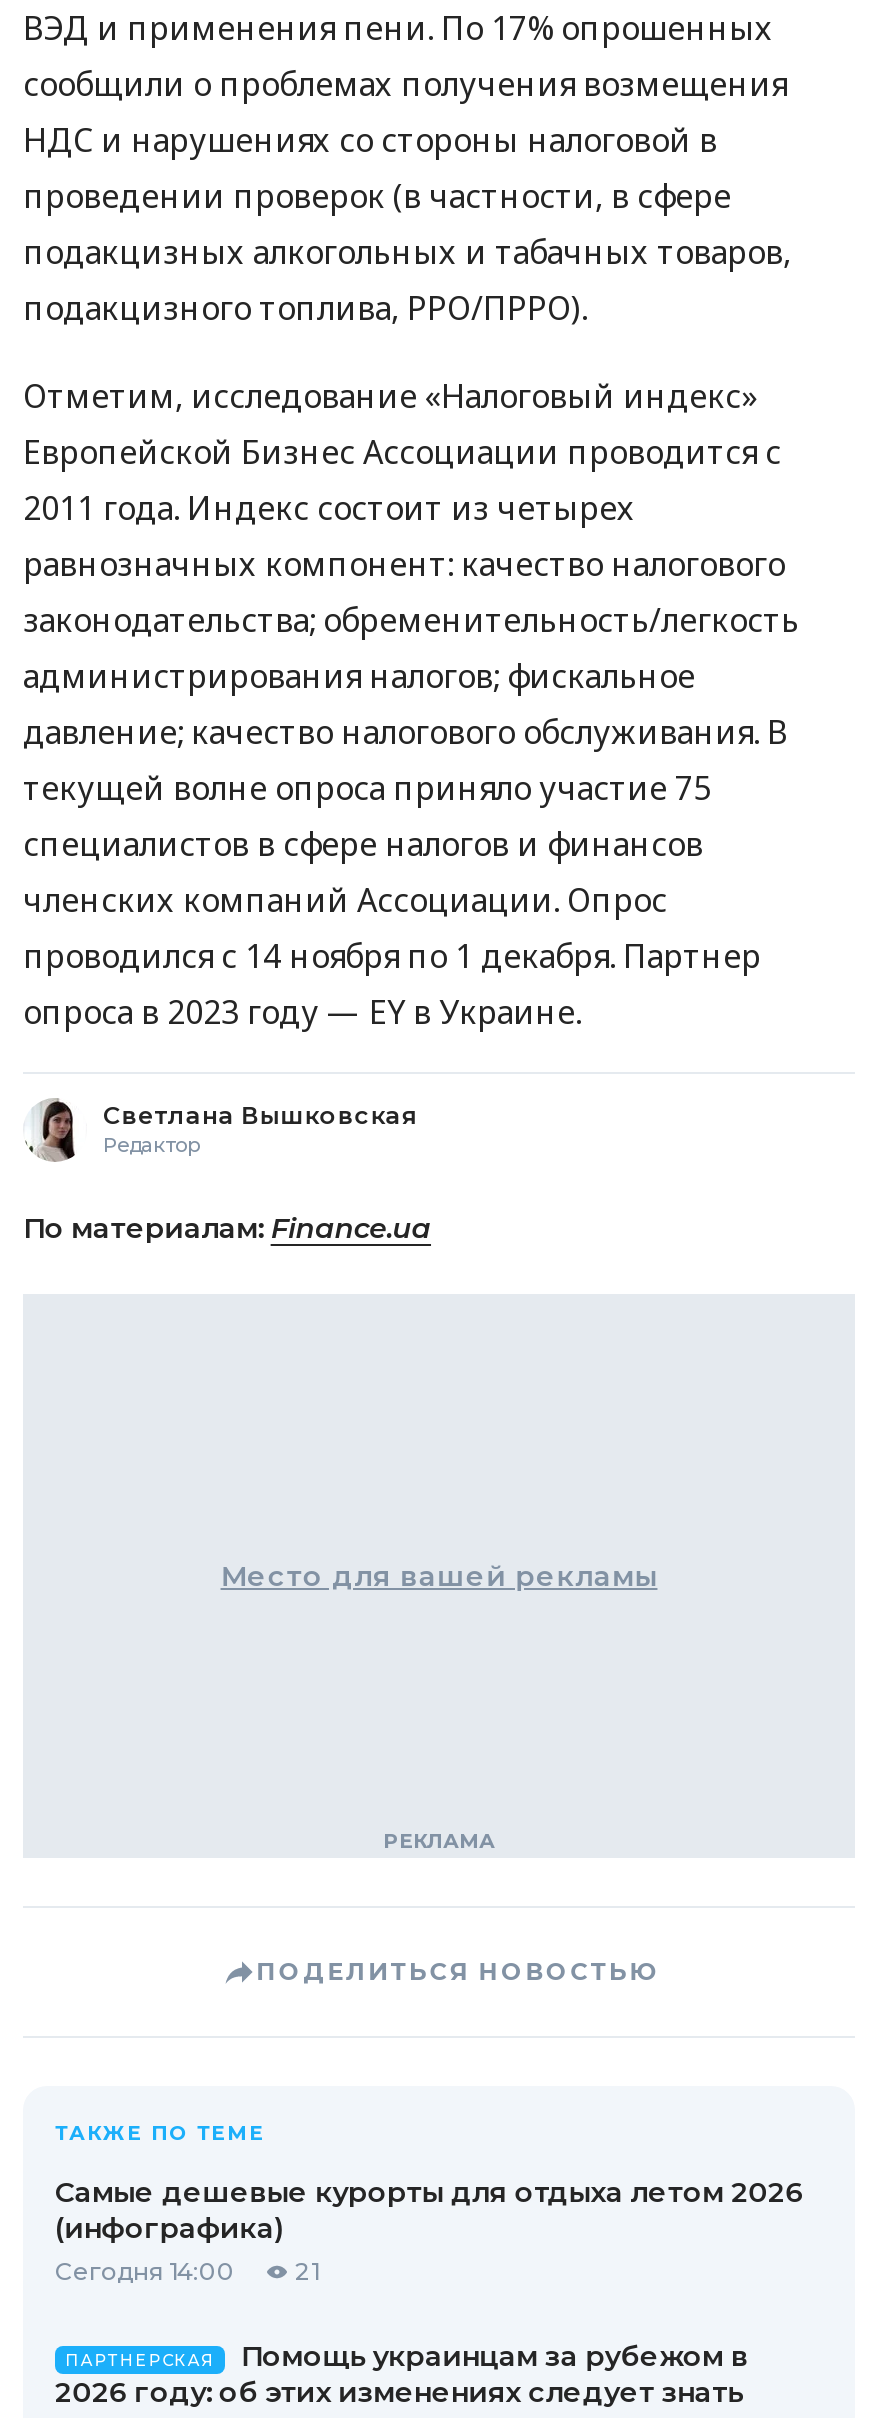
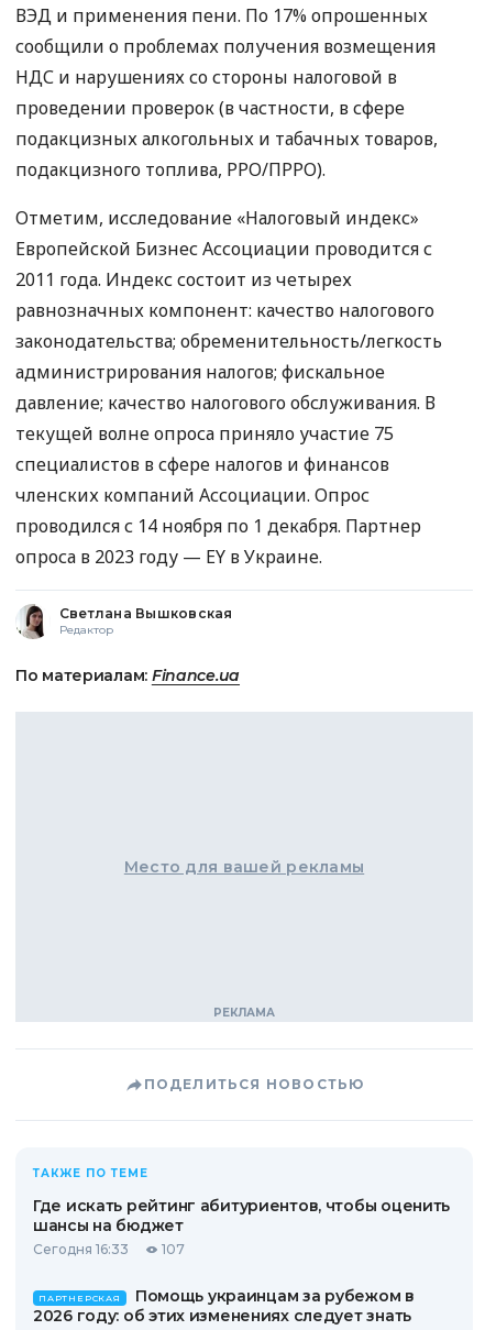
- Самые дешевые курорты для отдыха летом 2026
- (инфографика)
- Сегодня 14:00
- 21
+ Где искать рейтинг абитуриентов, чтобы оценить
+ шансы на бюджет
+ Сегодня 16:33
+ 107
